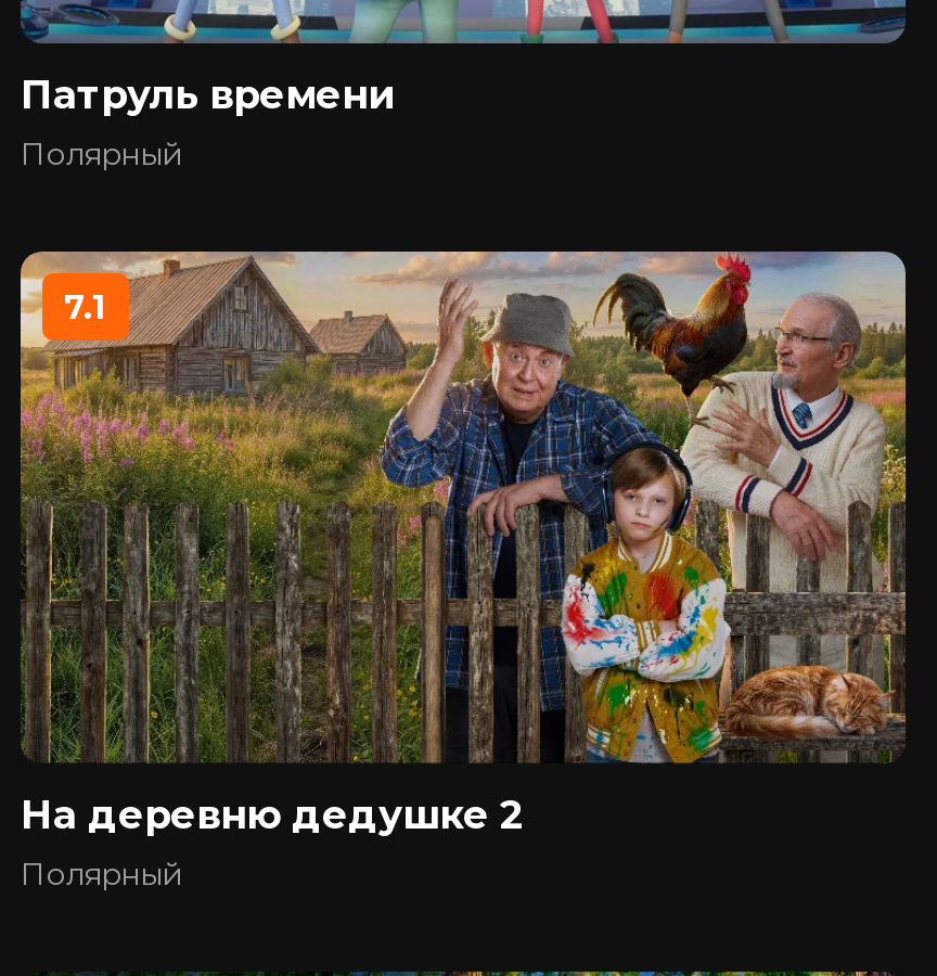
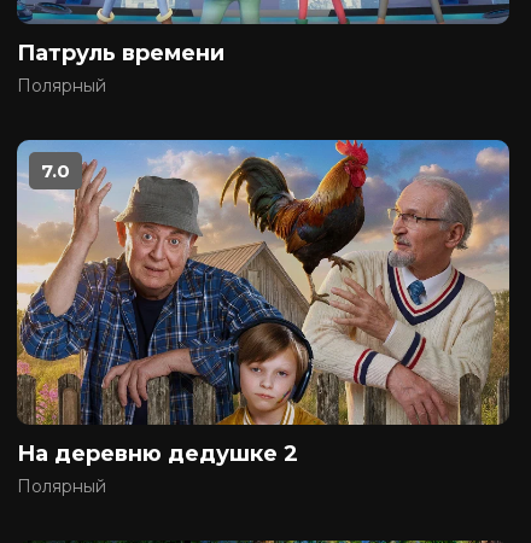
- [image]
- 7.1
+ [image]
+ 7.0
